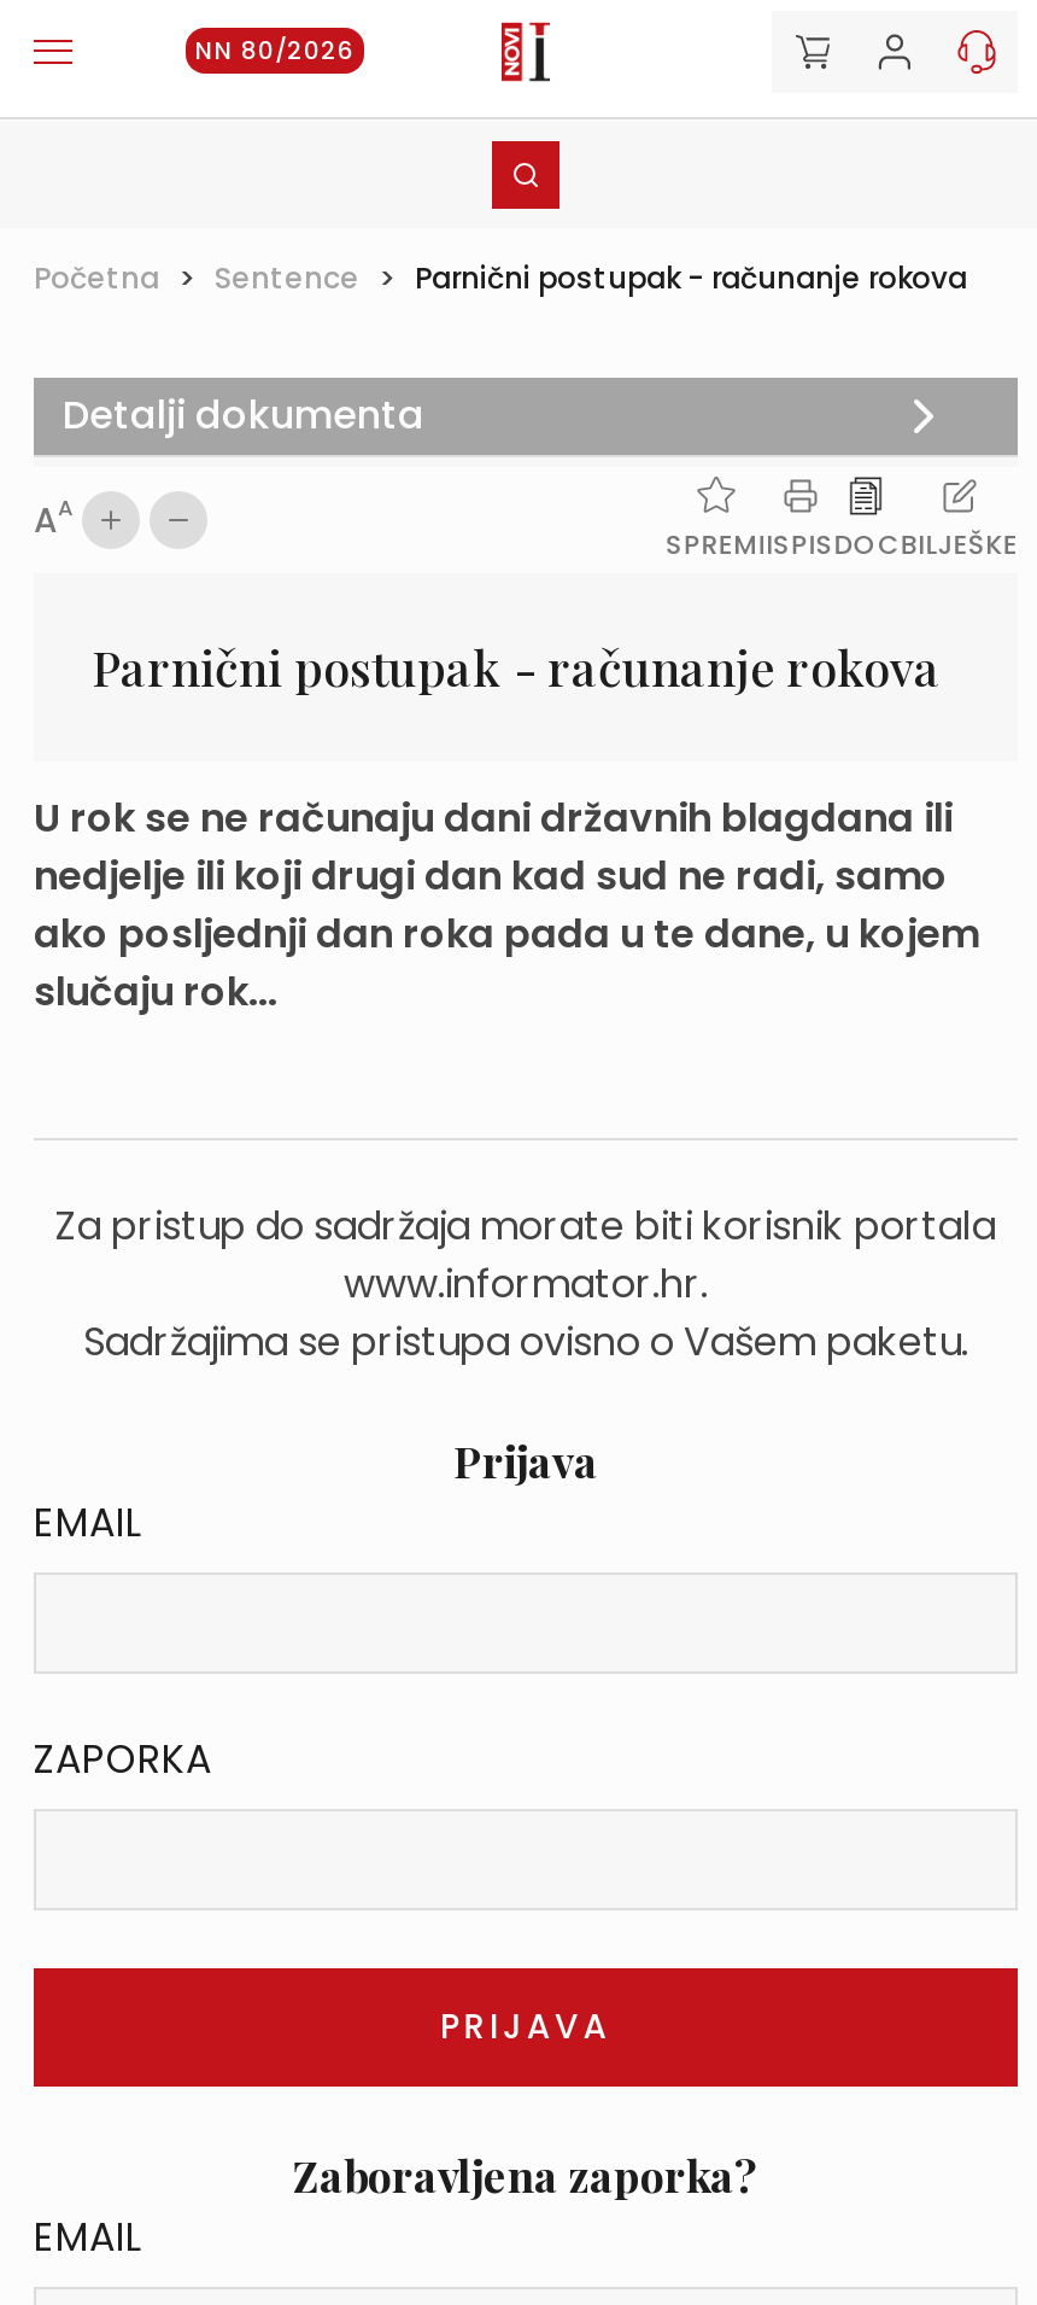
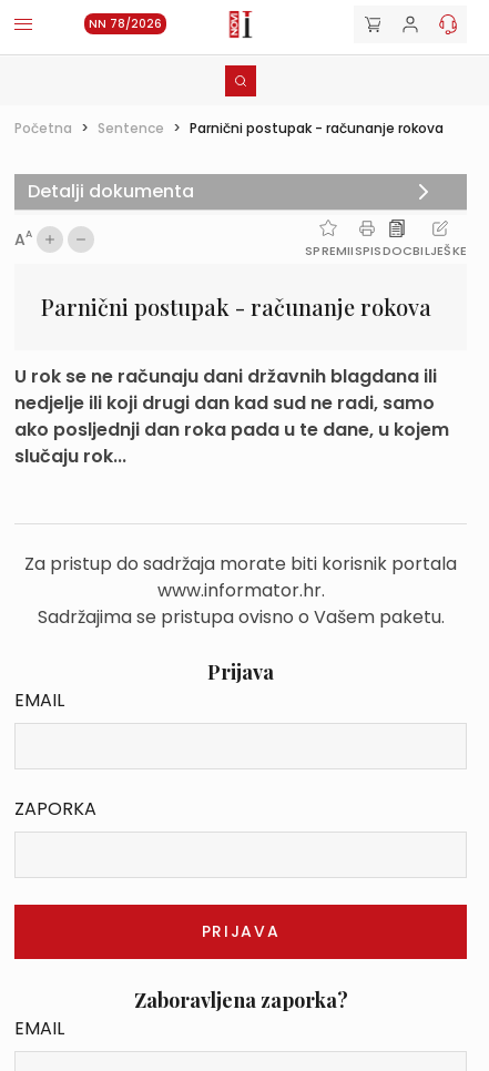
- NN 80/2026
+ NN 78/2026
